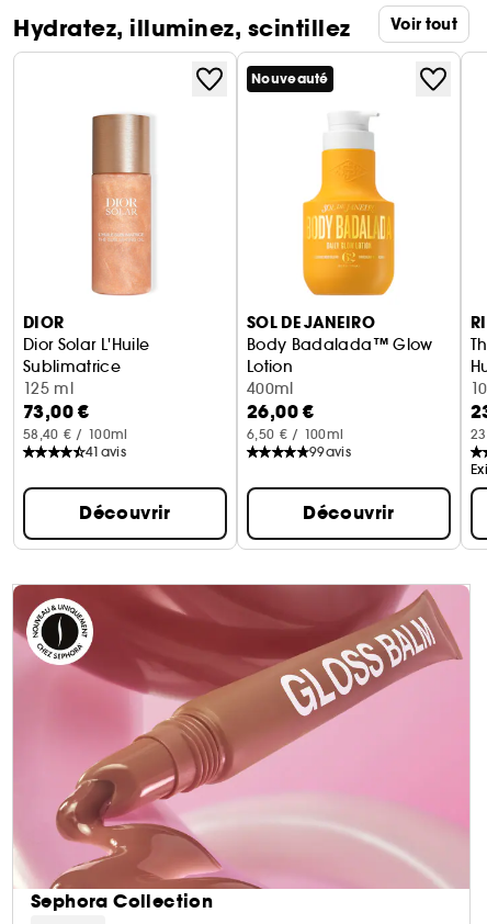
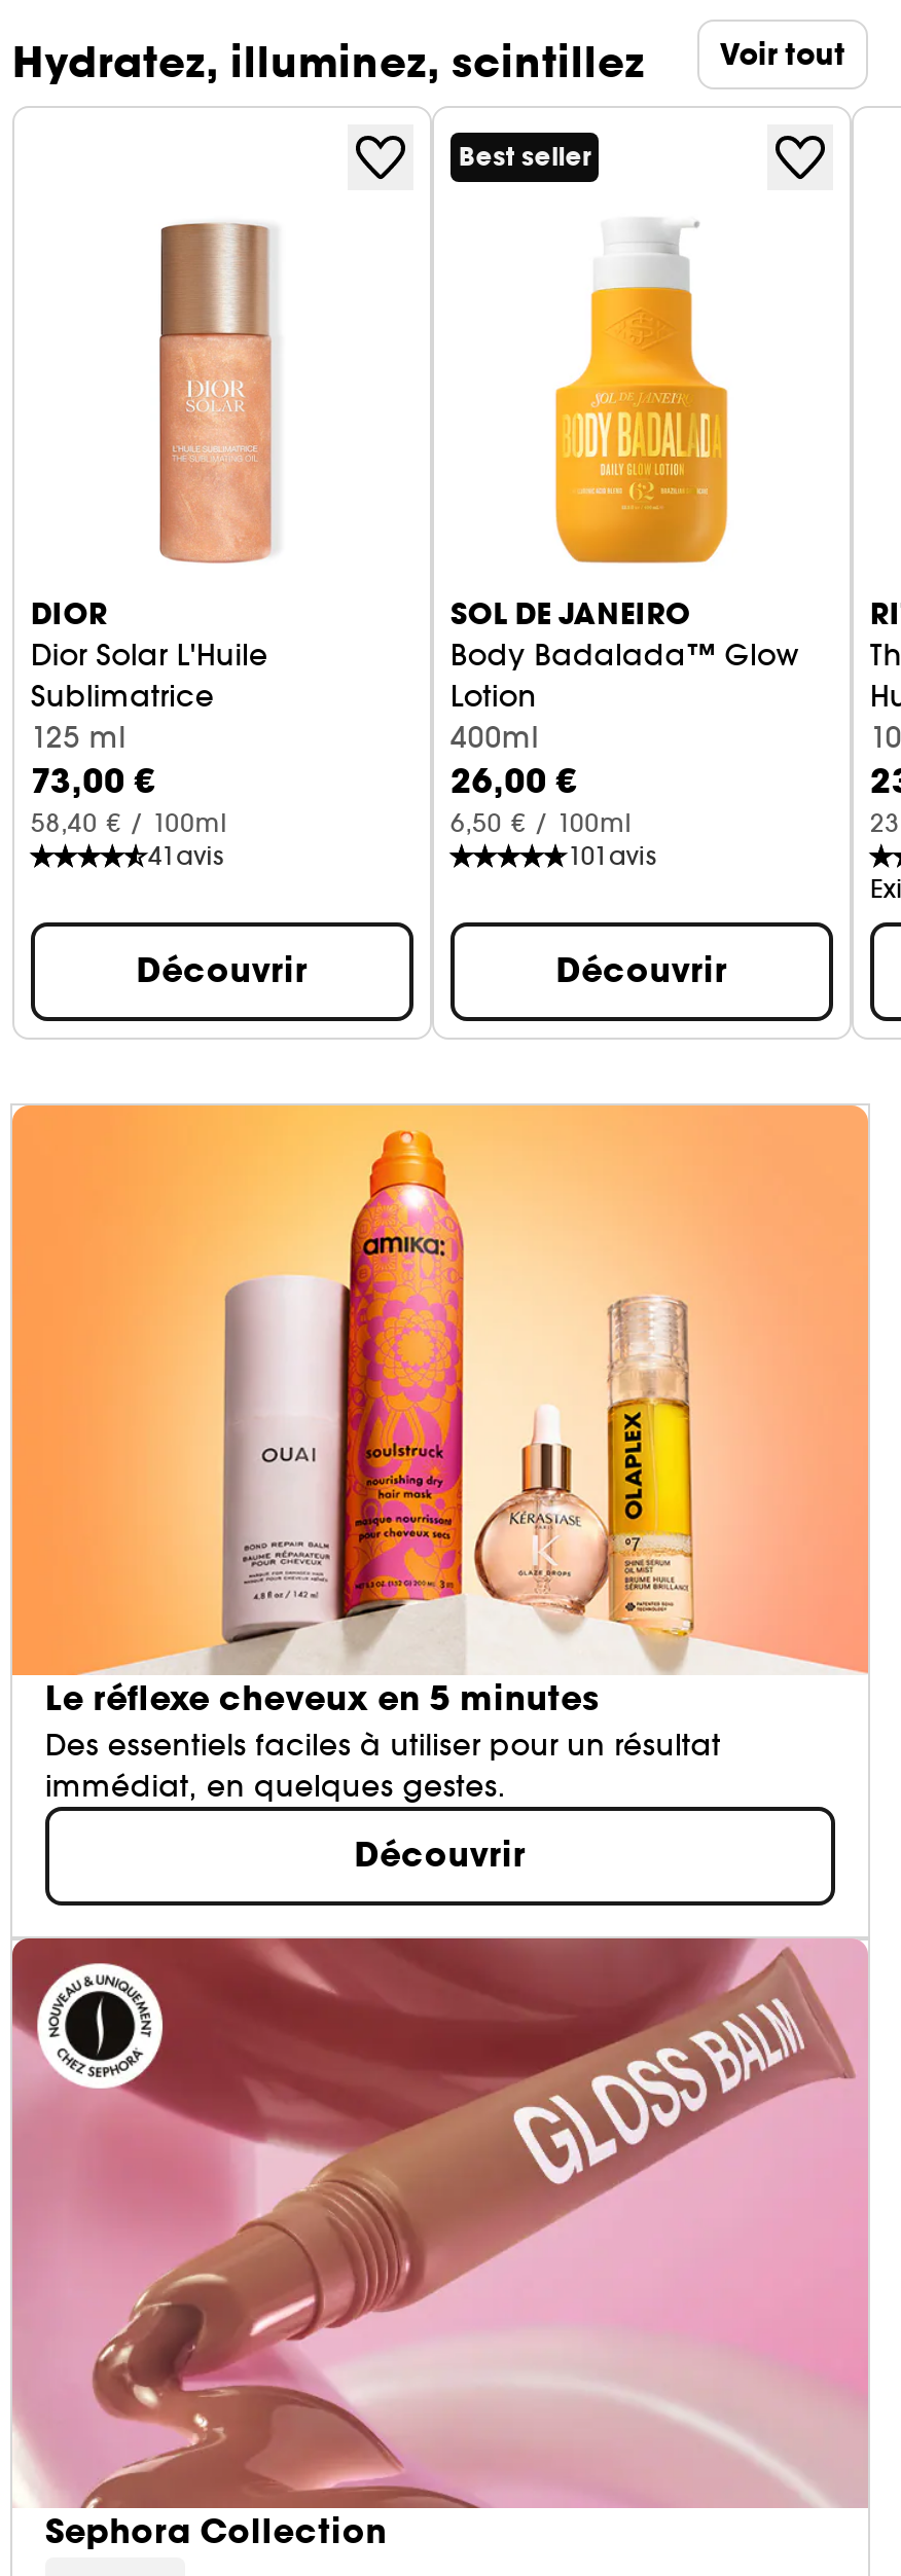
- Nouveauté
+ Best seller

- 99 avis
+ 101 avis

+ [image]
+ Le réflexe cheveux en 5 minutes
+ Des essentiels faciles à utiliser pour un résultat
+ immédiat, en quelques gestes.
+ Découvrir
